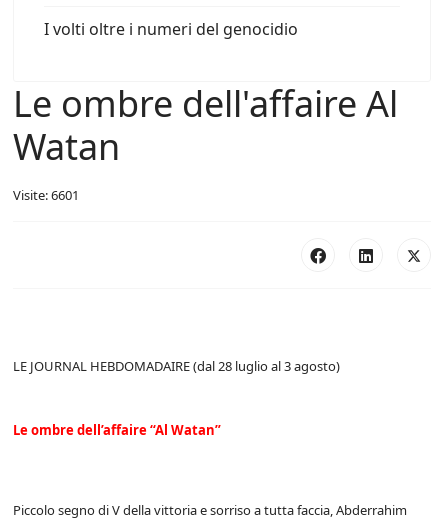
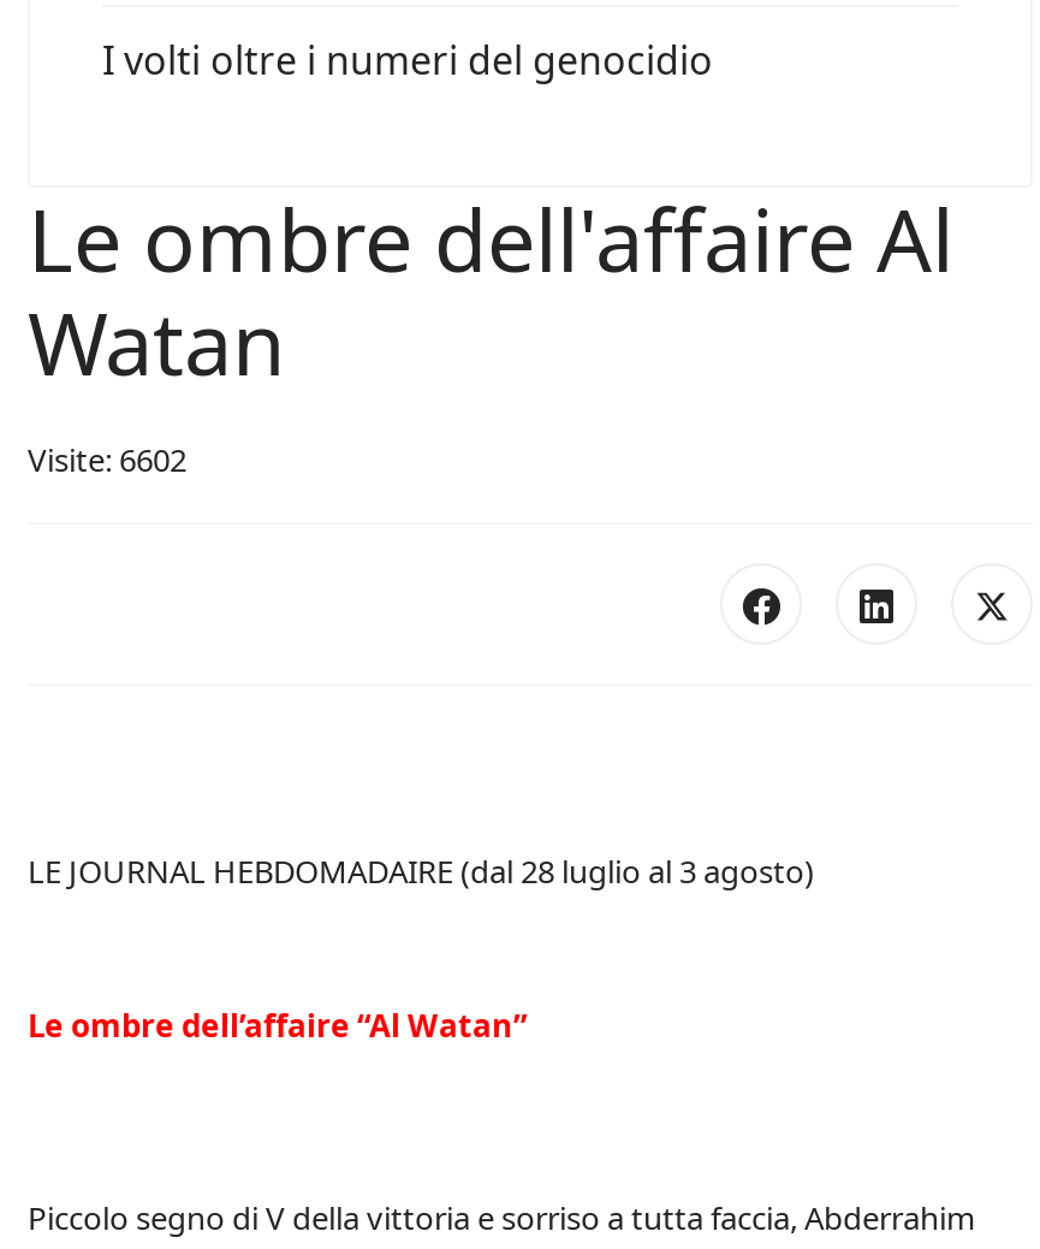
- Visite: 6601
+ Visite: 6602
